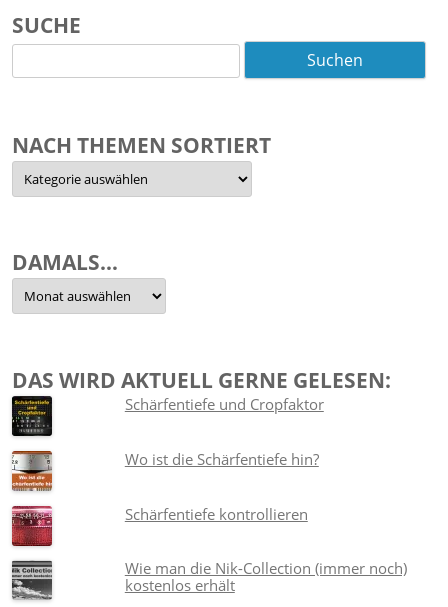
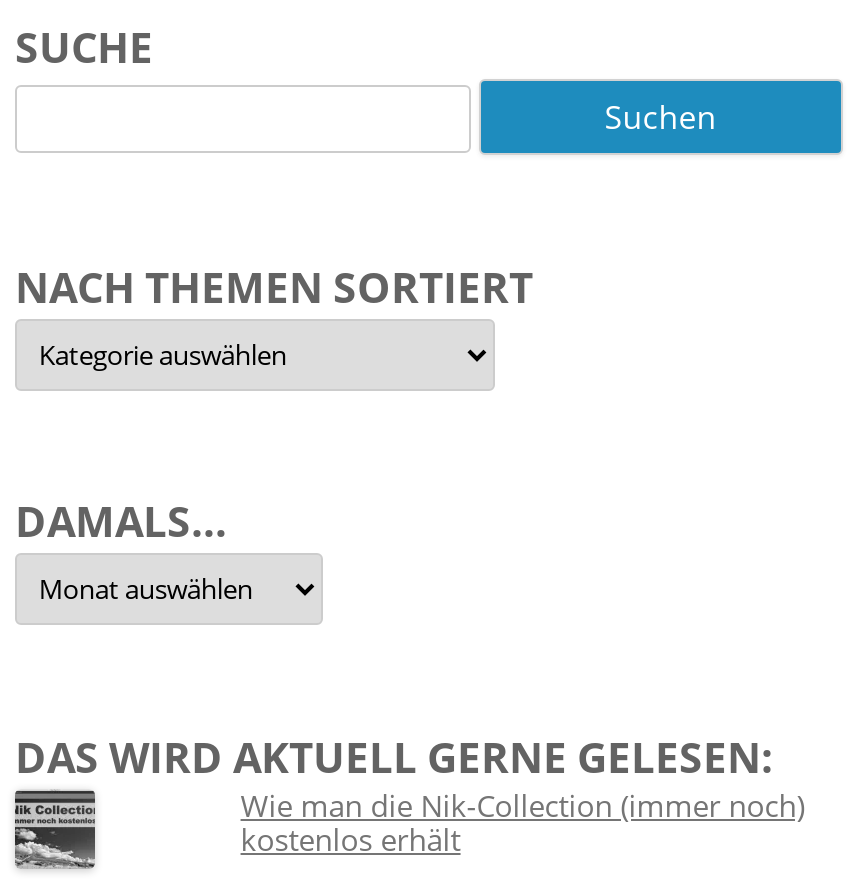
- [image]

- Schärfentiefe und Cropfaktor
- Wo ist die Schärfentiefe hin?
- Schärfentiefe kontrollieren

- [image]

- [image]
